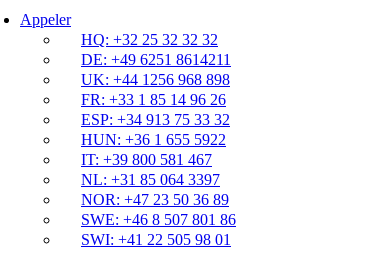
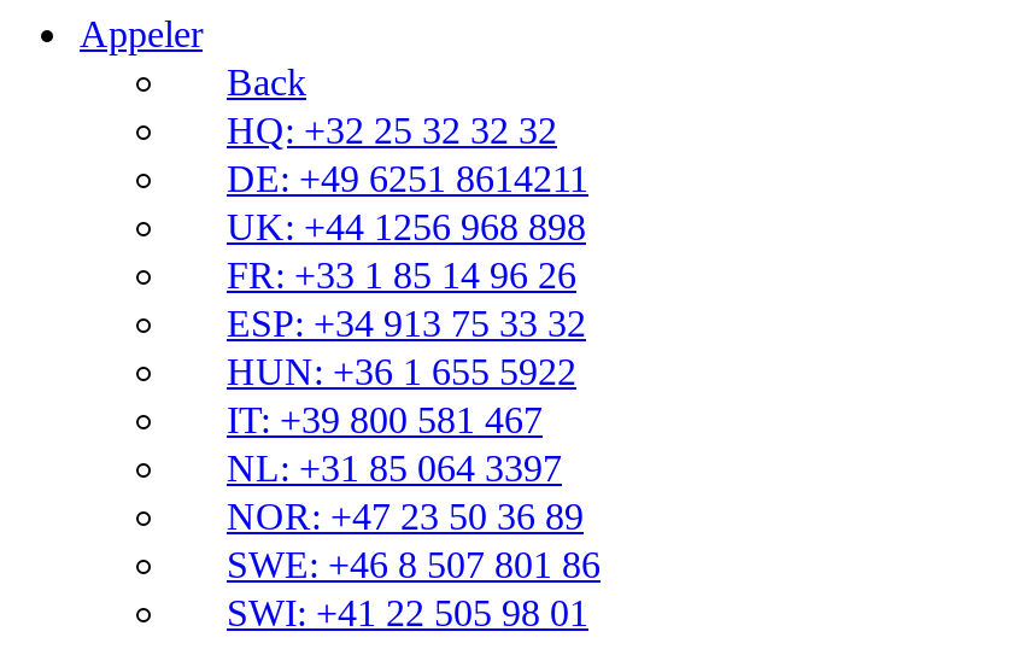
+ Back
